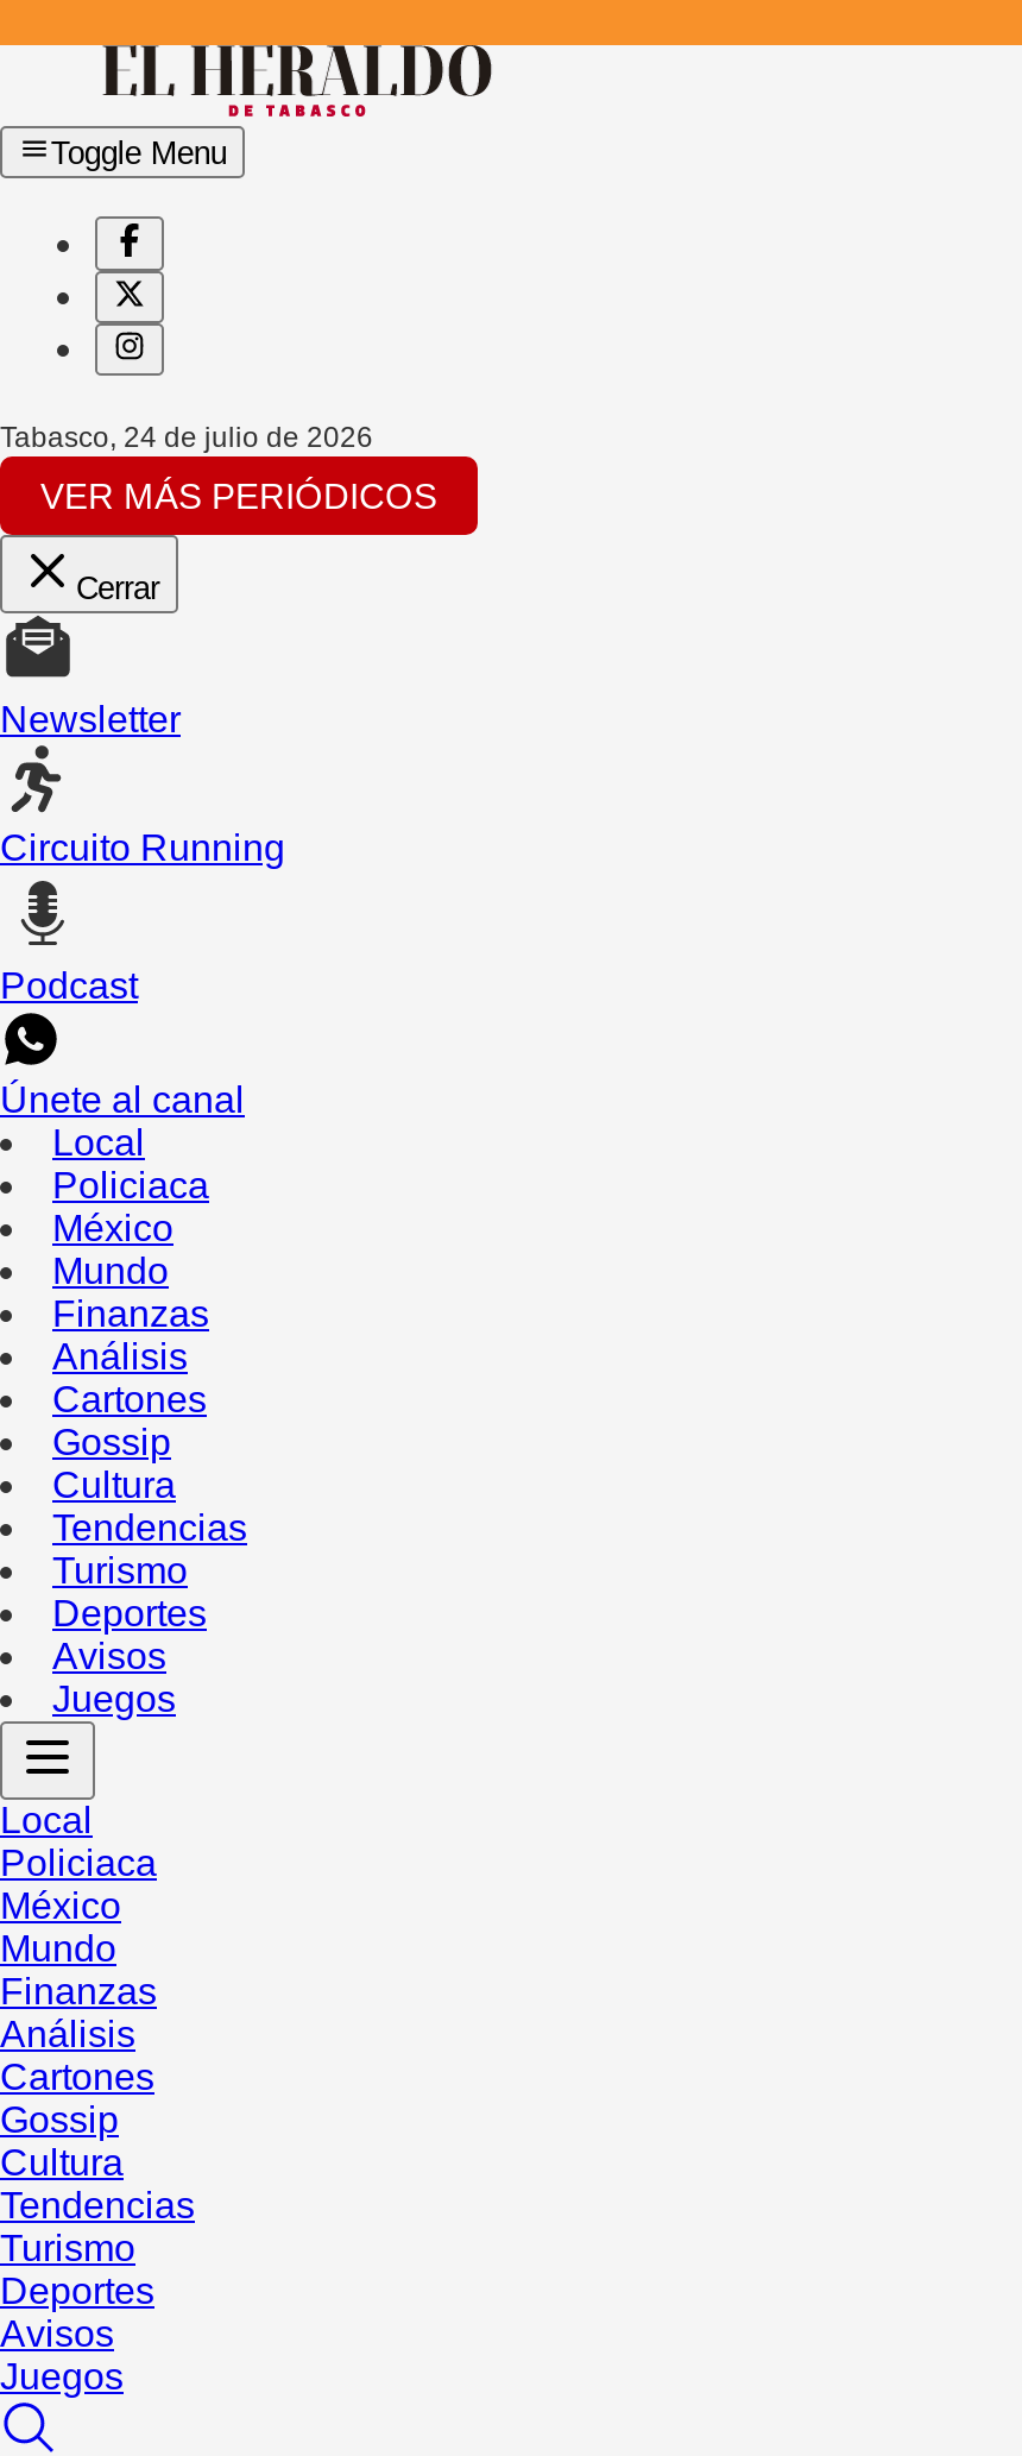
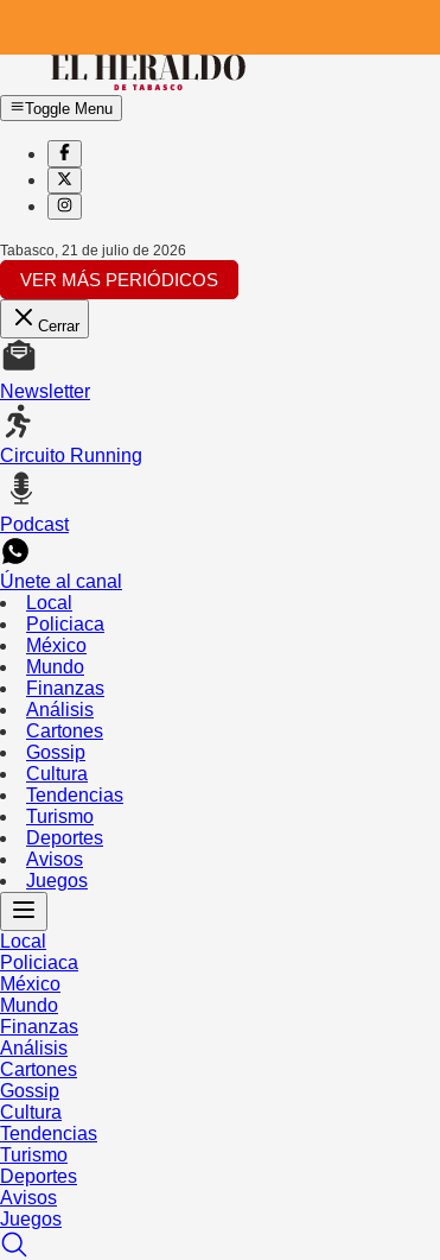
- Tabasco, 24 de julio de 2026
+ Tabasco, 21 de julio de 2026
